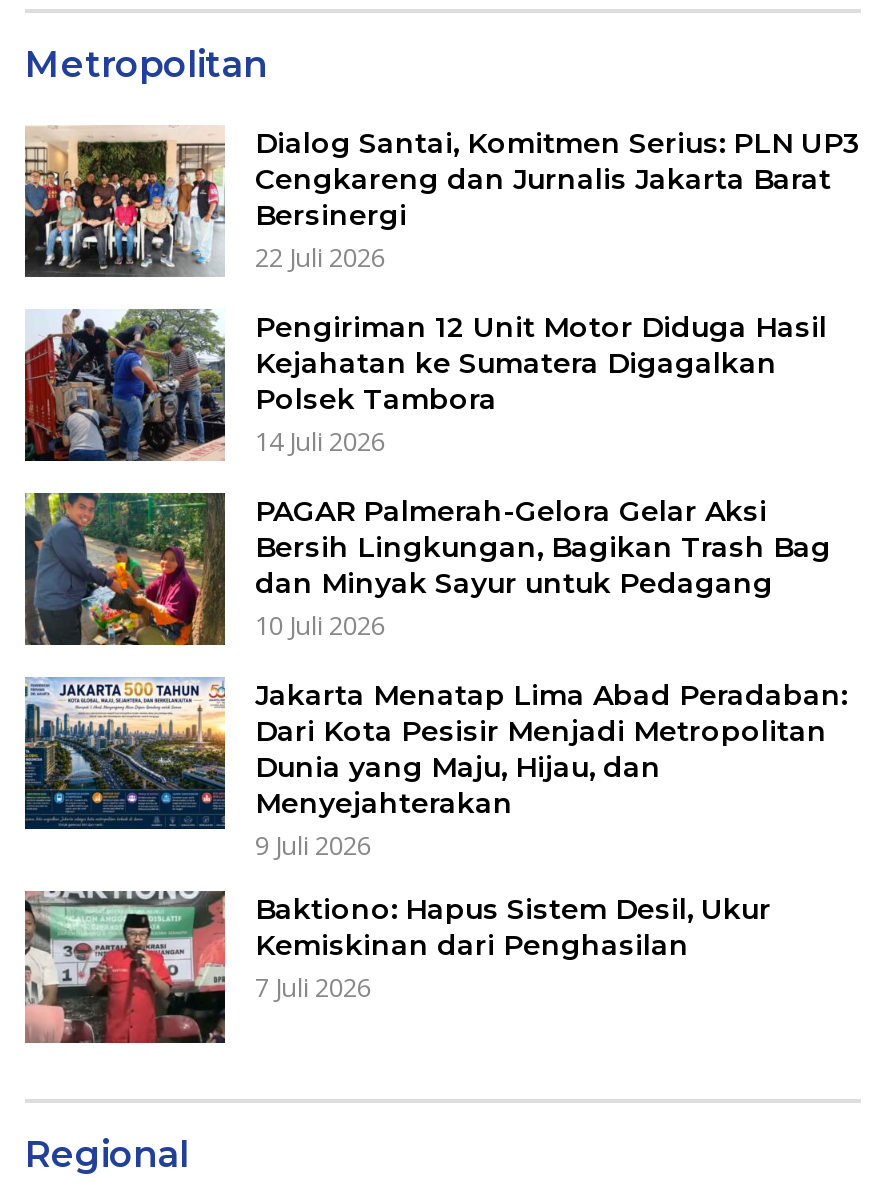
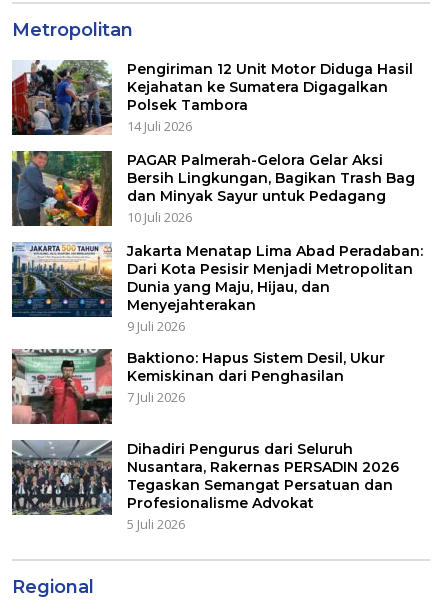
- [image]
- Dialog Santai, Komitmen Serius: PLN UP3
- Cengkareng dan Jurnalis Jakarta Barat
- Bersinergi
- 22 Juli 2026

moved up: [image] | Pengiriman 12 Unit Motor Diduga Hasil | Kejahatan ke Sumatera Digagalkan | ... | Kemiskinan dari Penghasilan | 7 Juli 2026

+ [image]
+ Dihadiri Pengurus dari Seluruh
+ Nusantara, Rakernas PERSADIN 2026
+ Tegaskan Semangat Persatuan dan
+ Profesionalisme Advokat
+ 5 Juli 2026
